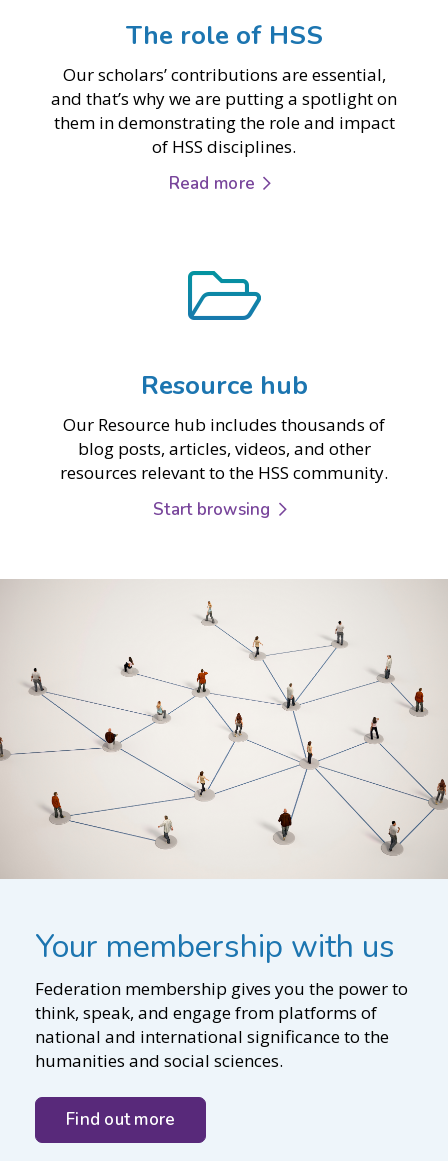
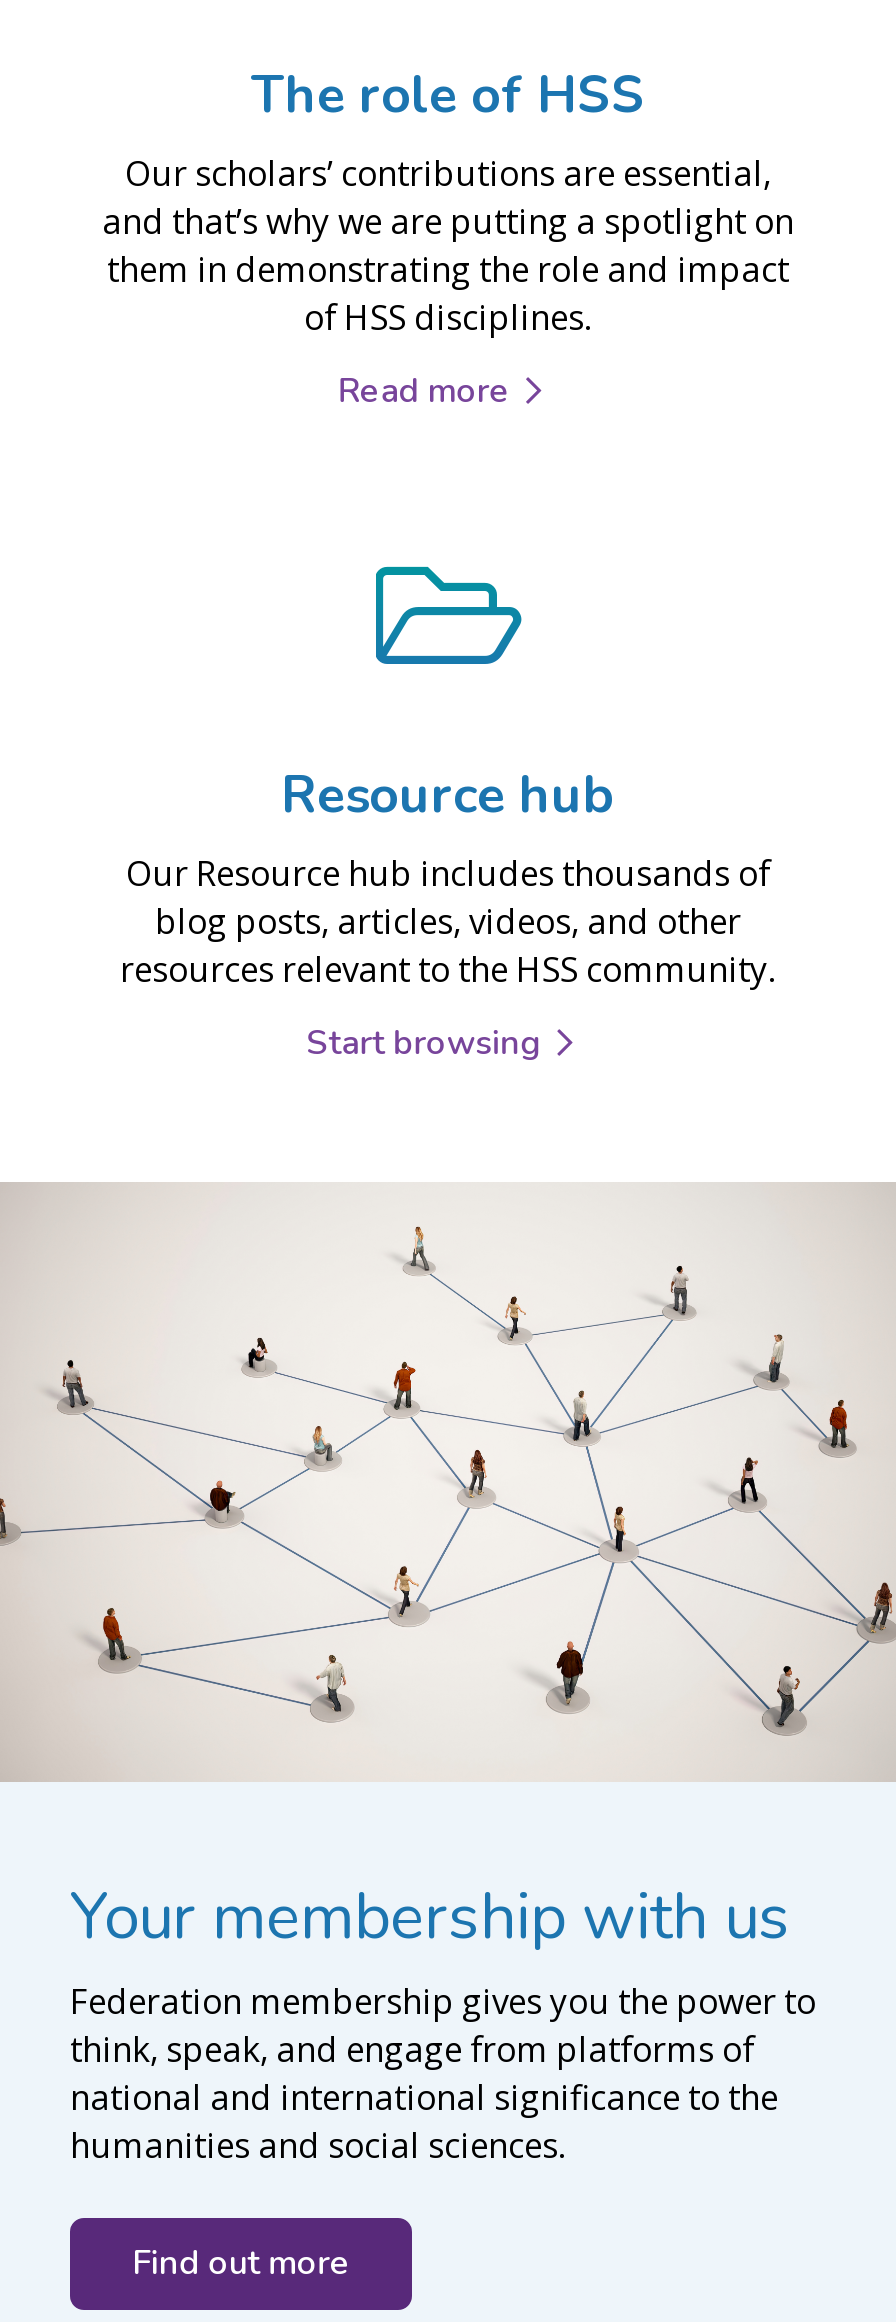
- [image]
+ [image]
